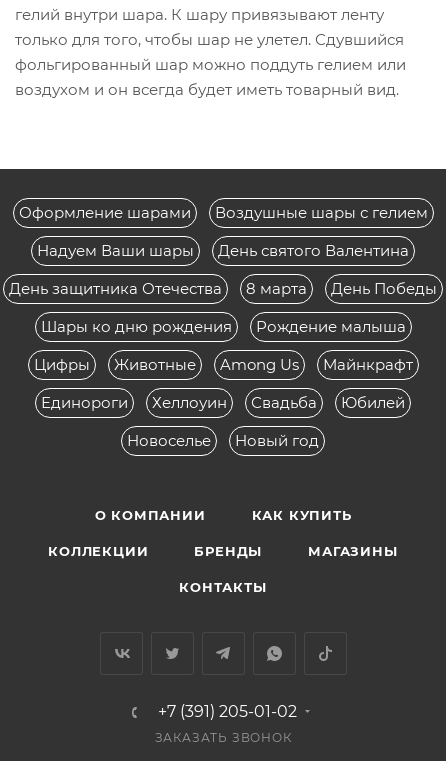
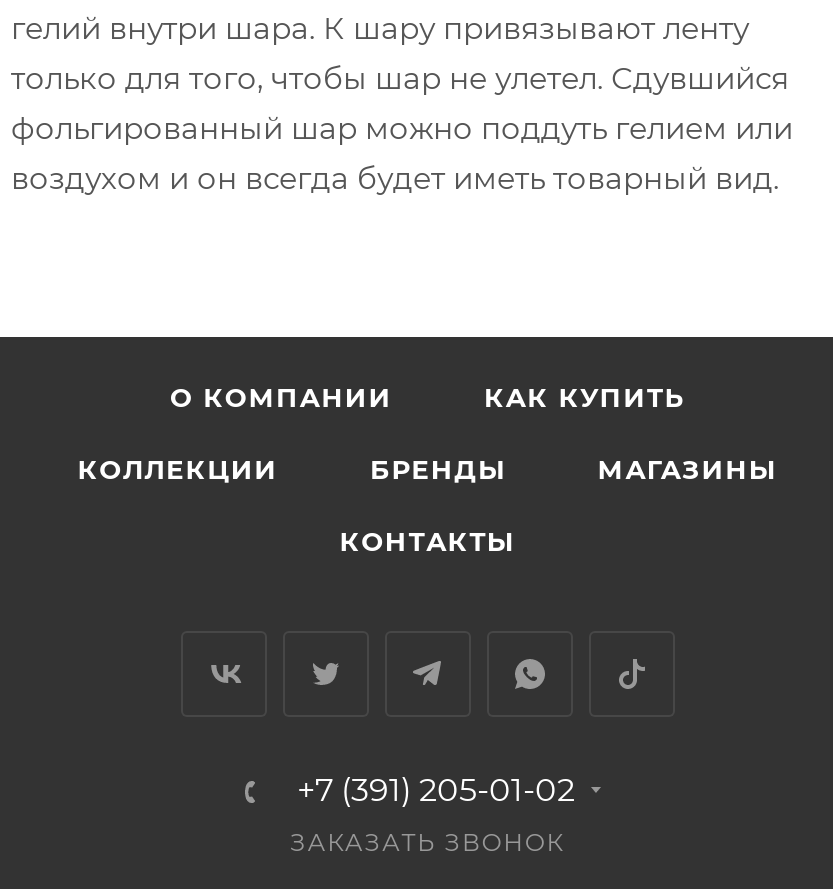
- Оформление шарами
- Воздушные шары с гелием
- Надуем Ваши шары
- День святого Валентина
- День защитника Отечества
- 8 марта
- День Победы
- Шары ко дню рождения
- Рождение малыша
- Цифры
- Животные
- Among Us
- Майнкрафт
- Единороги
- Хеллоуин
- Свадьба
- Юбилей
- Новоселье
- Новый год
